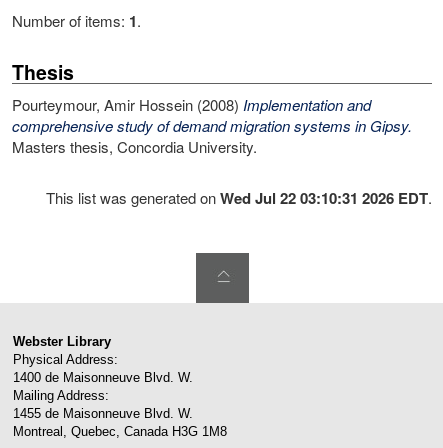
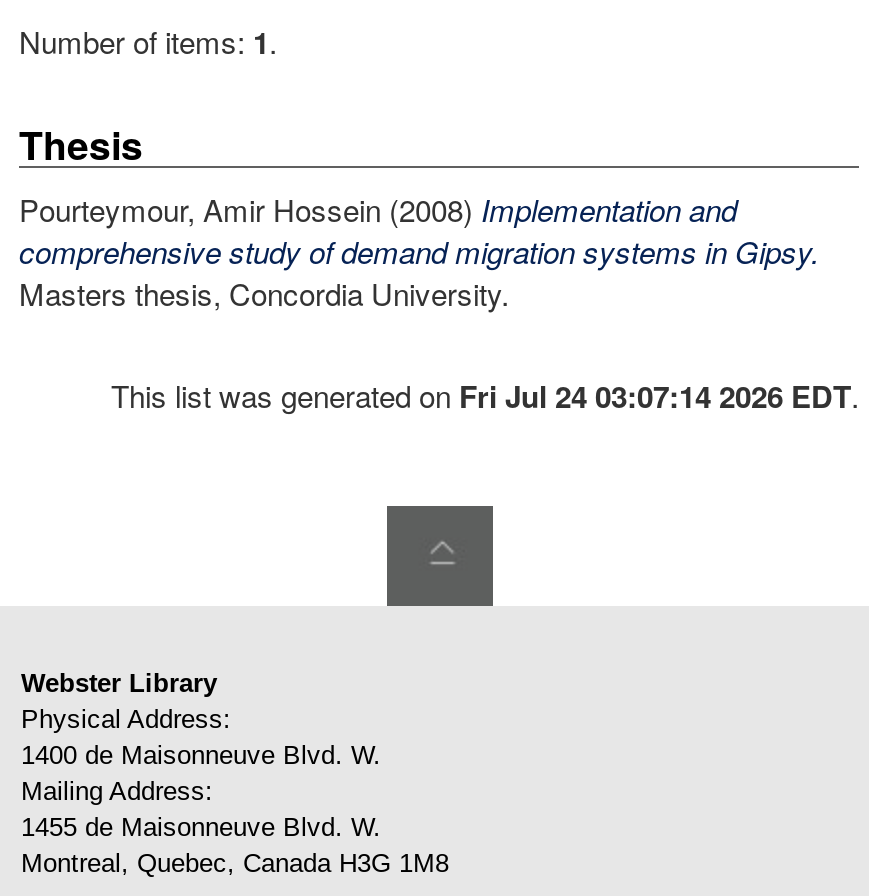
- This list was generated on Wed Jul 22 03:10:31 2026 EDT.
+ This list was generated on Fri Jul 24 03:07:14 2026 EDT.
